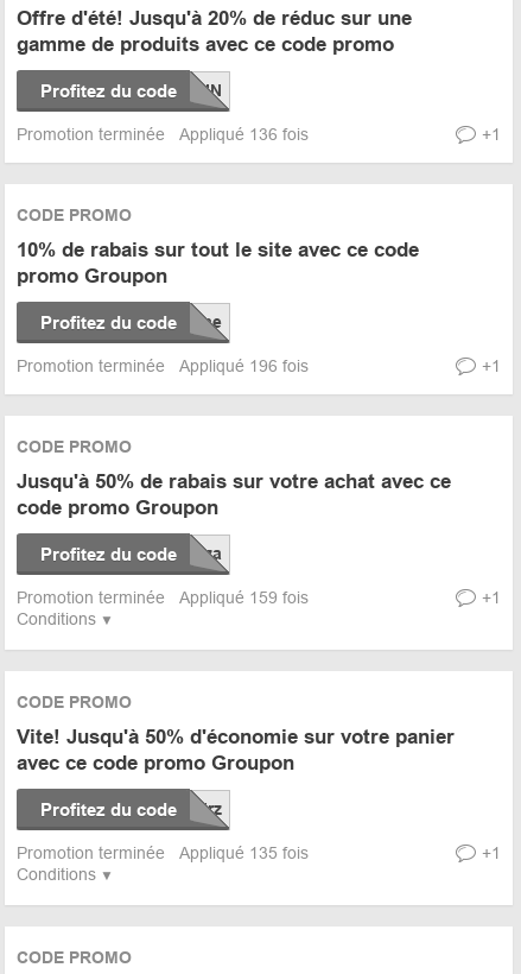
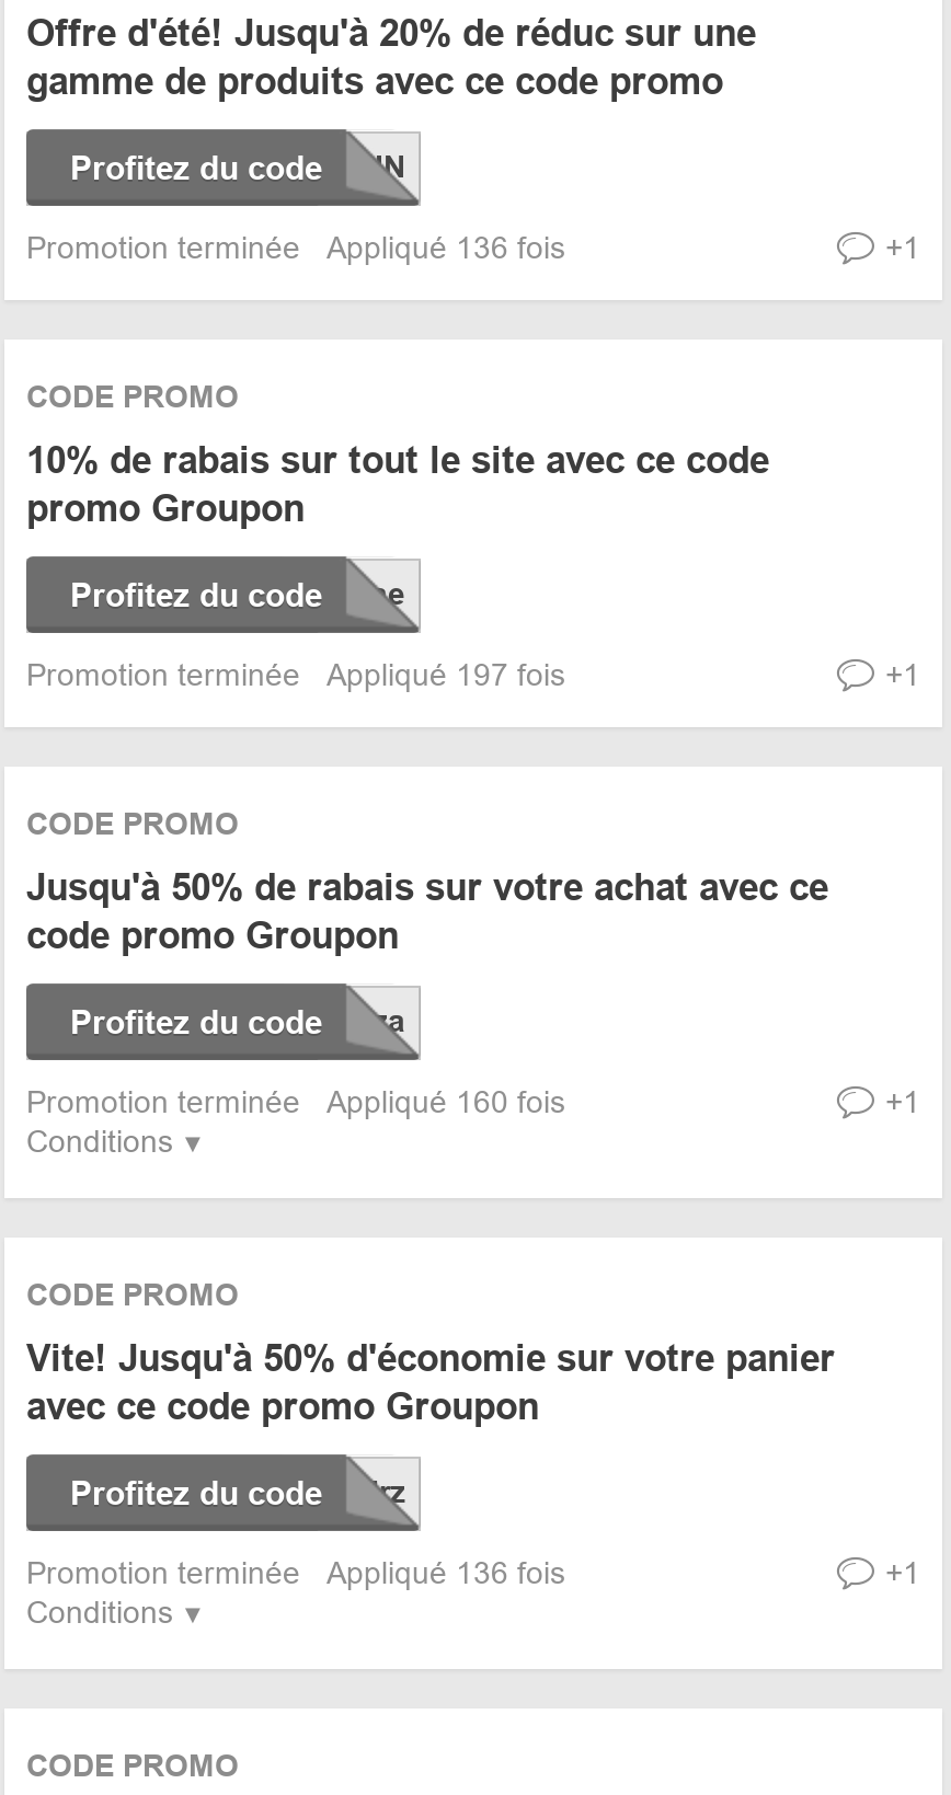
- Promotion terminée Appliqué 196 fois
+ Promotion terminée Appliqué 197 fois

- Promotion terminée Appliqué 159 fois
+ Promotion terminée Appliqué 160 fois

- Promotion terminée Appliqué 135 fois
+ Promotion terminée Appliqué 136 fois
